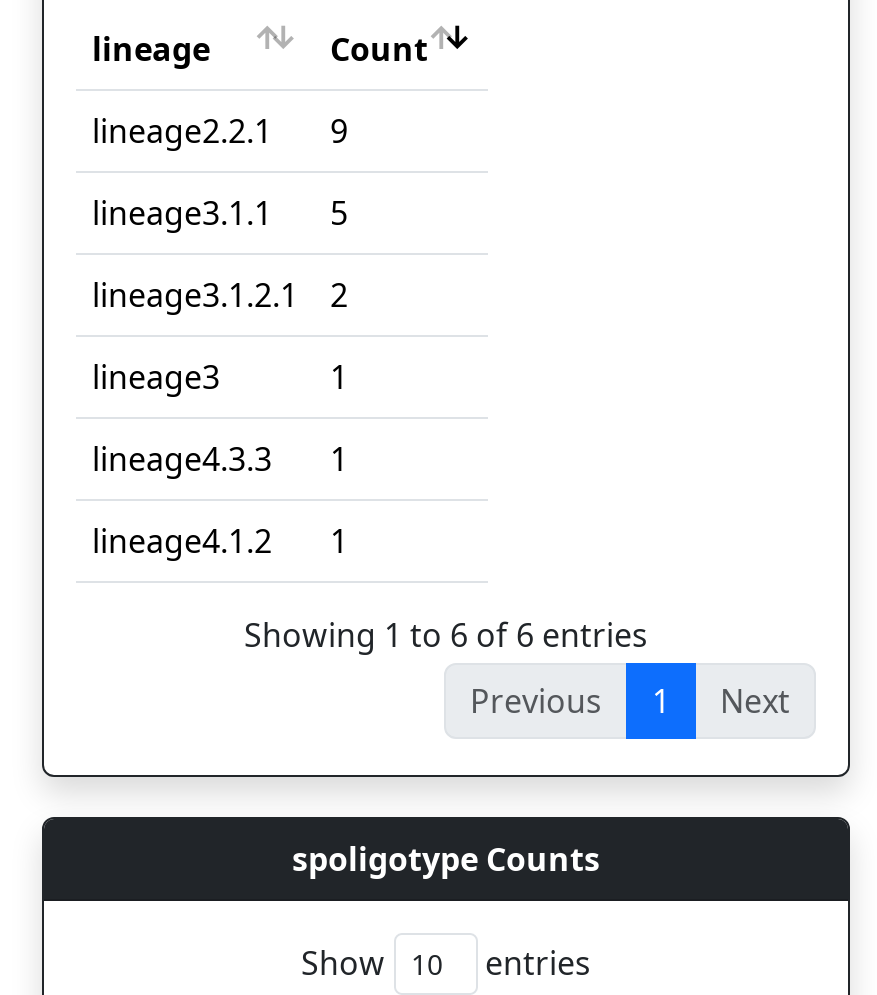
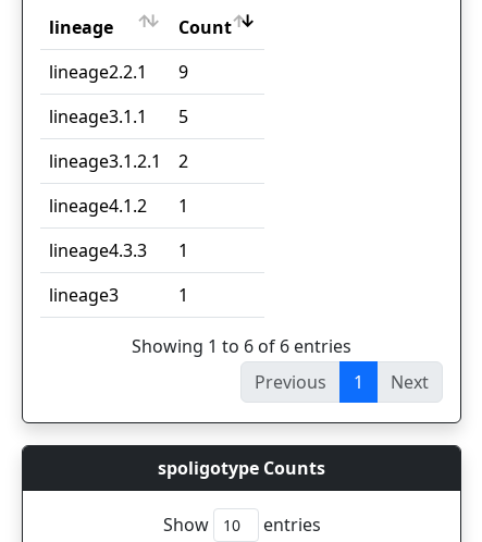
- lineage3
+ lineage4.1.2

- lineage4.1.2
+ lineage3
